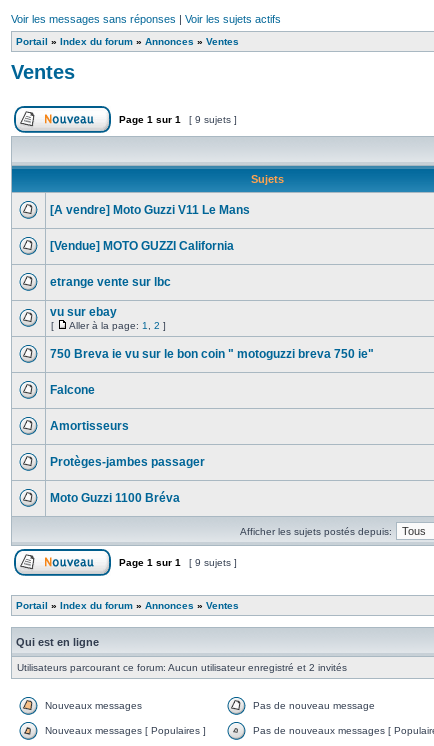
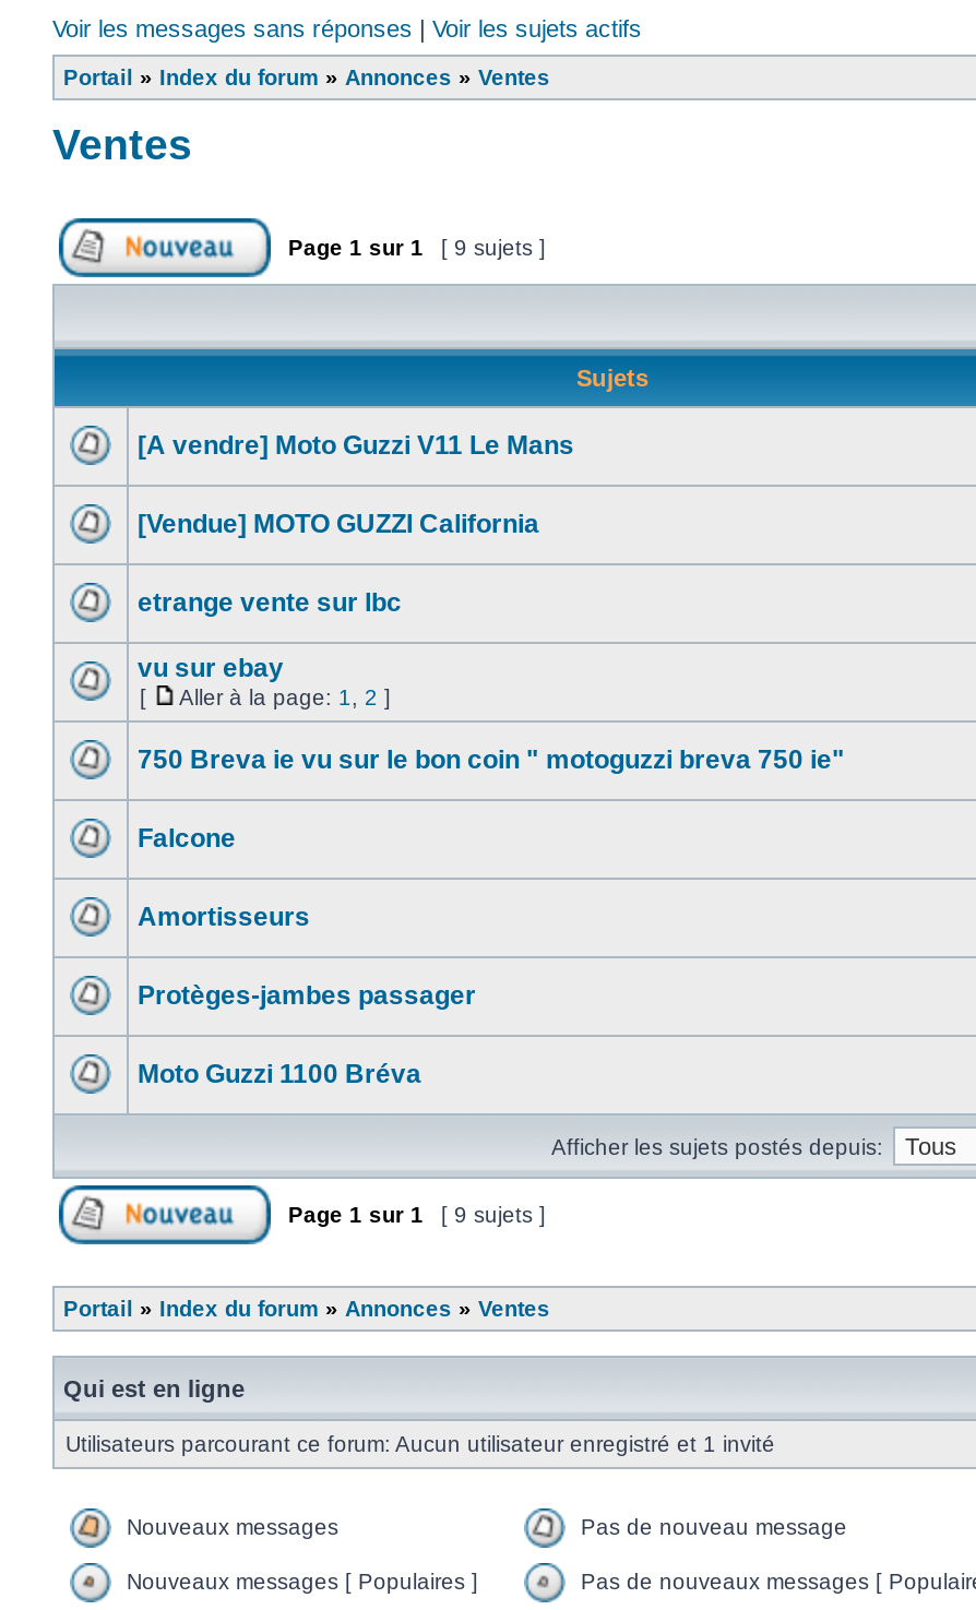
- Utilisateurs parcourant ce forum: Aucun utilisateur enregistré et 2 invités
+ Utilisateurs parcourant ce forum: Aucun utilisateur enregistré et 1 invité
